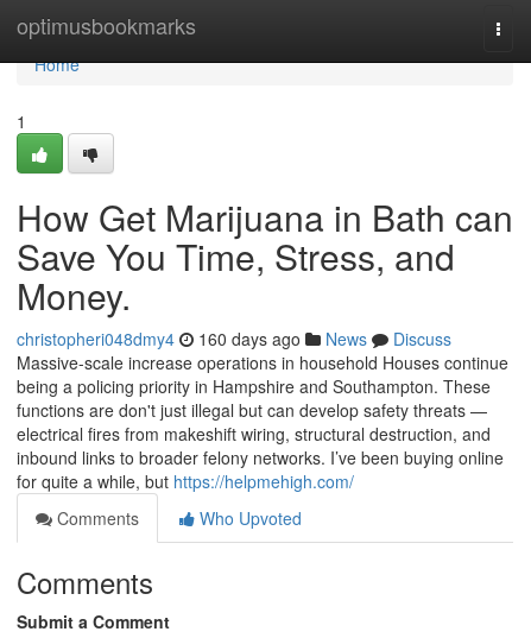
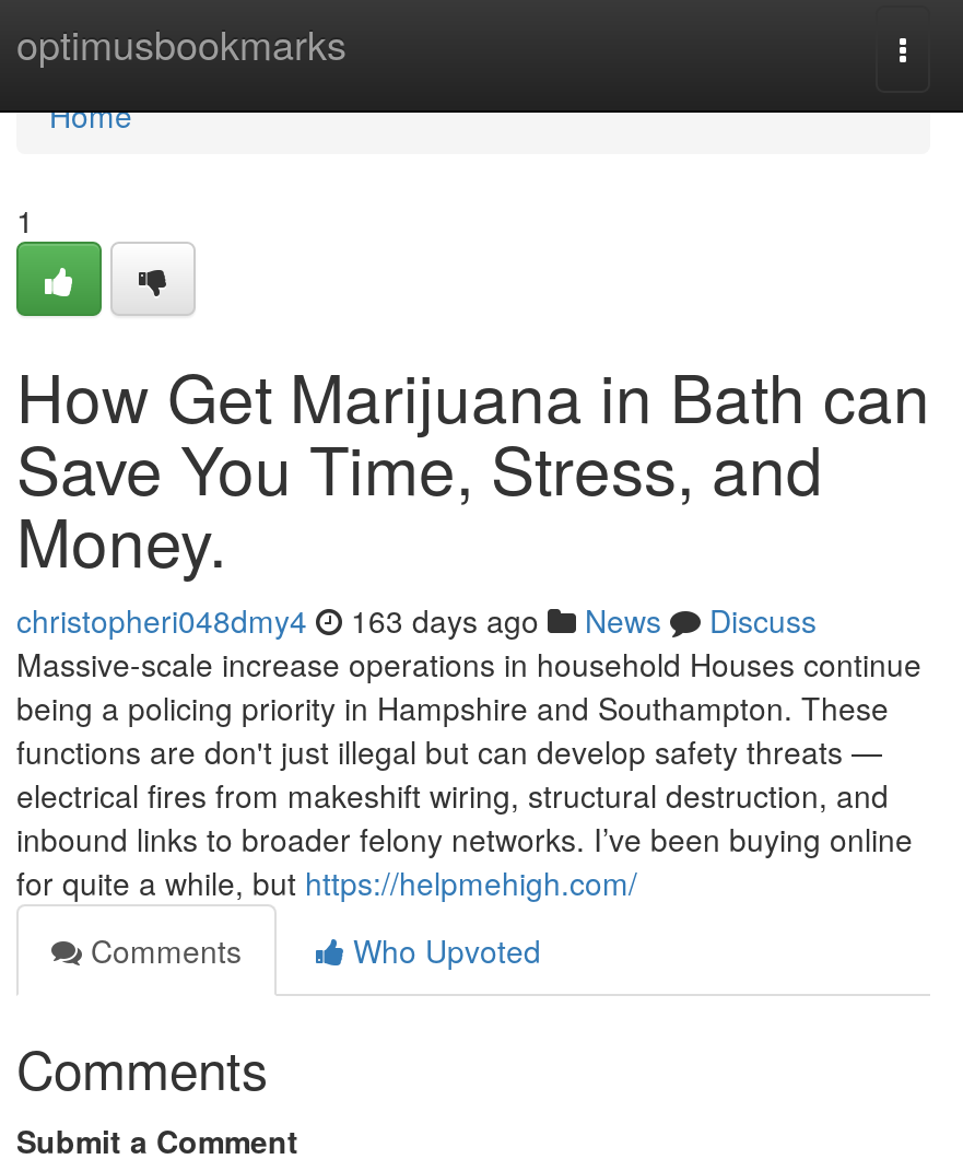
- christopheri048dmy4 160 days ago News Discuss
+ christopheri048dmy4 163 days ago News Discuss
